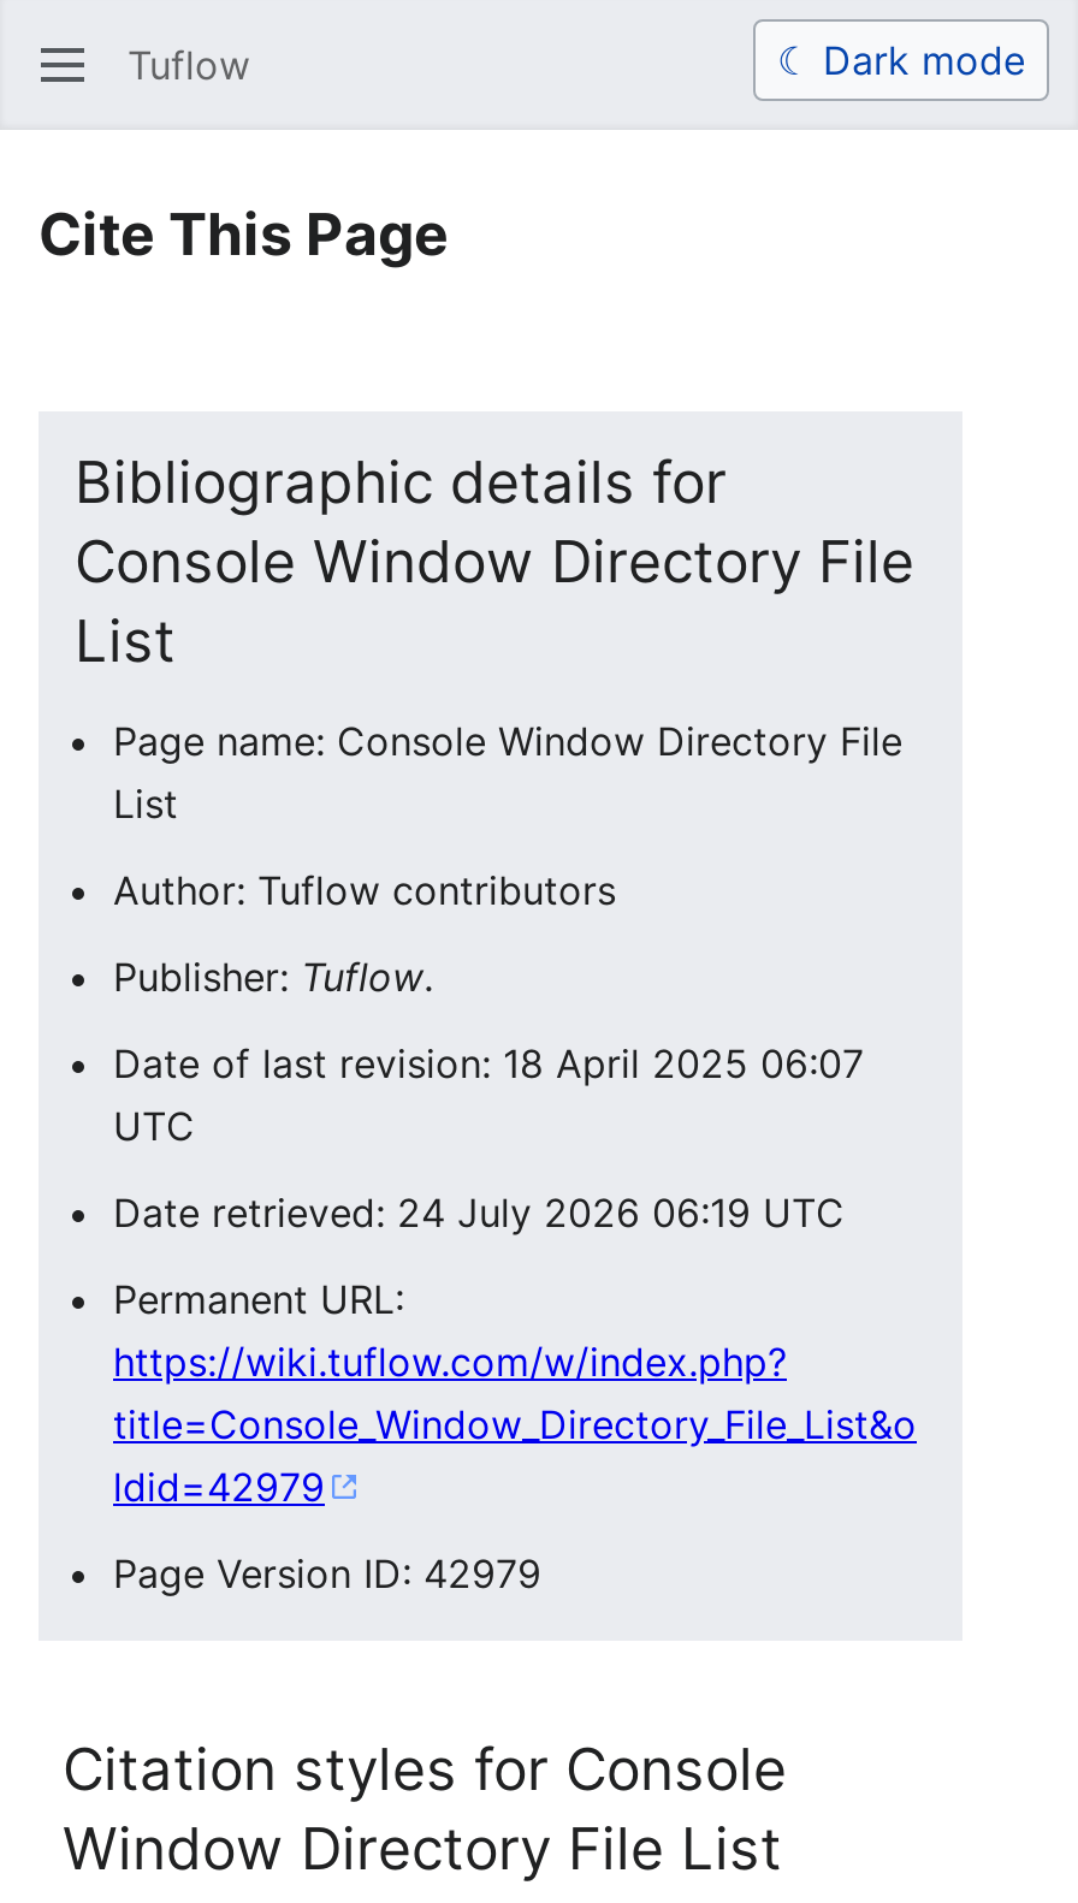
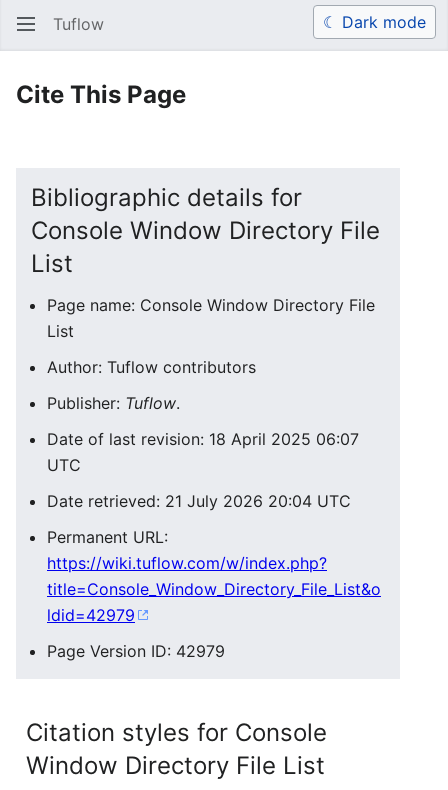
- Date retrieved: 24 July 2026 06:19 UTC
+ Date retrieved: 21 July 2026 20:04 UTC
